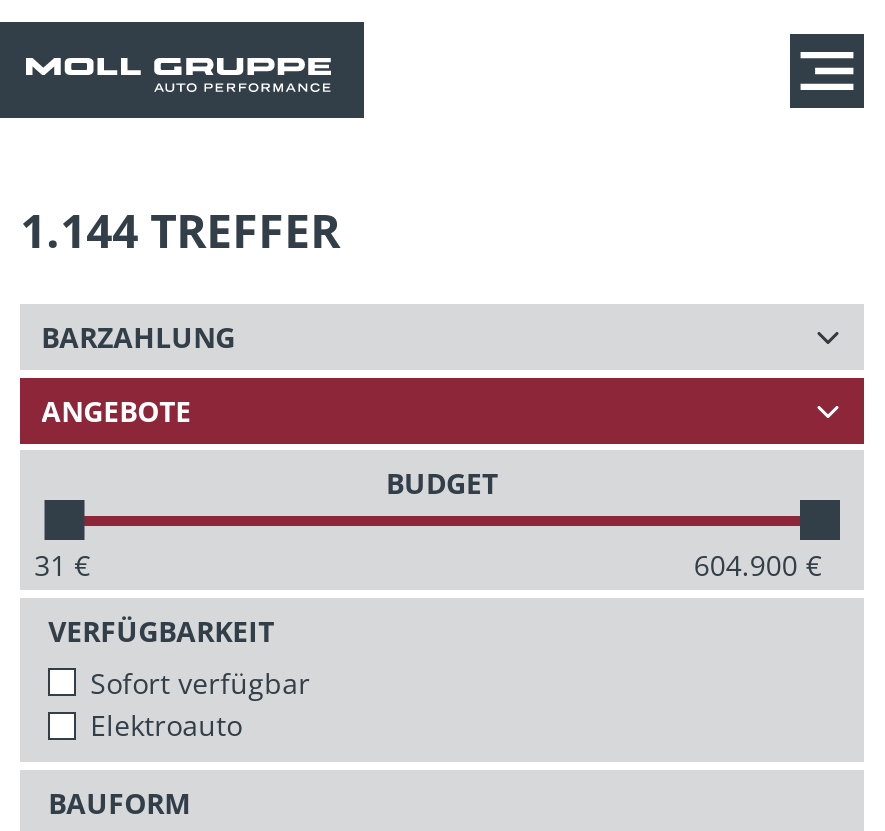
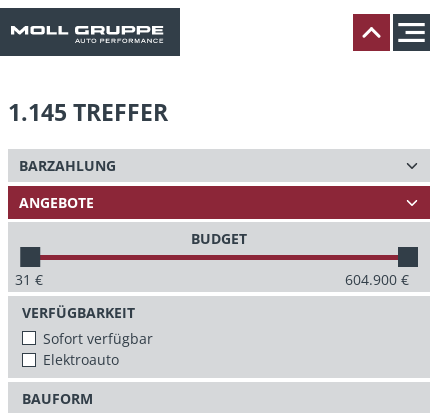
+ [image]

- 1.144 TREFFER
+ 1.145 TREFFER
